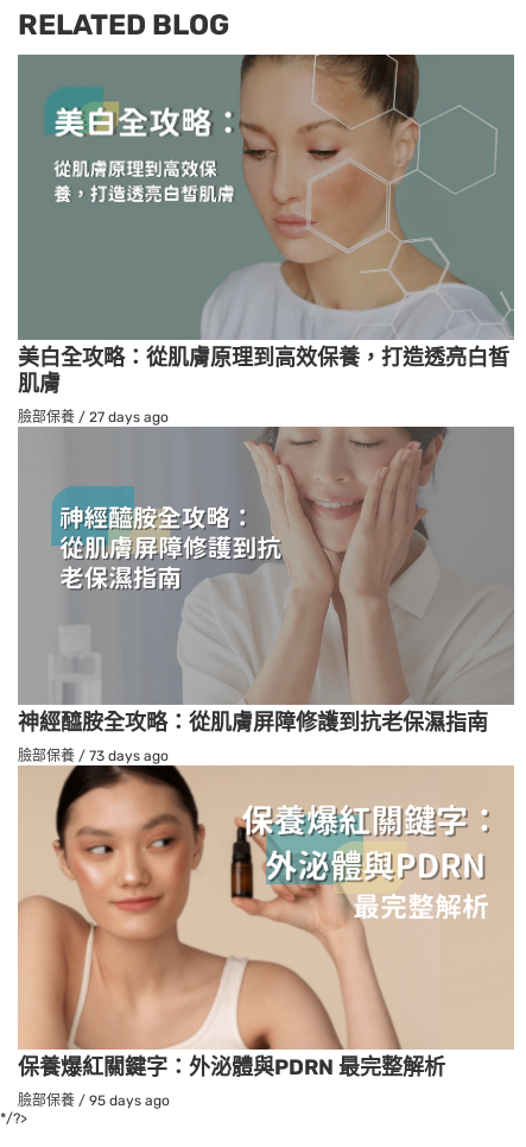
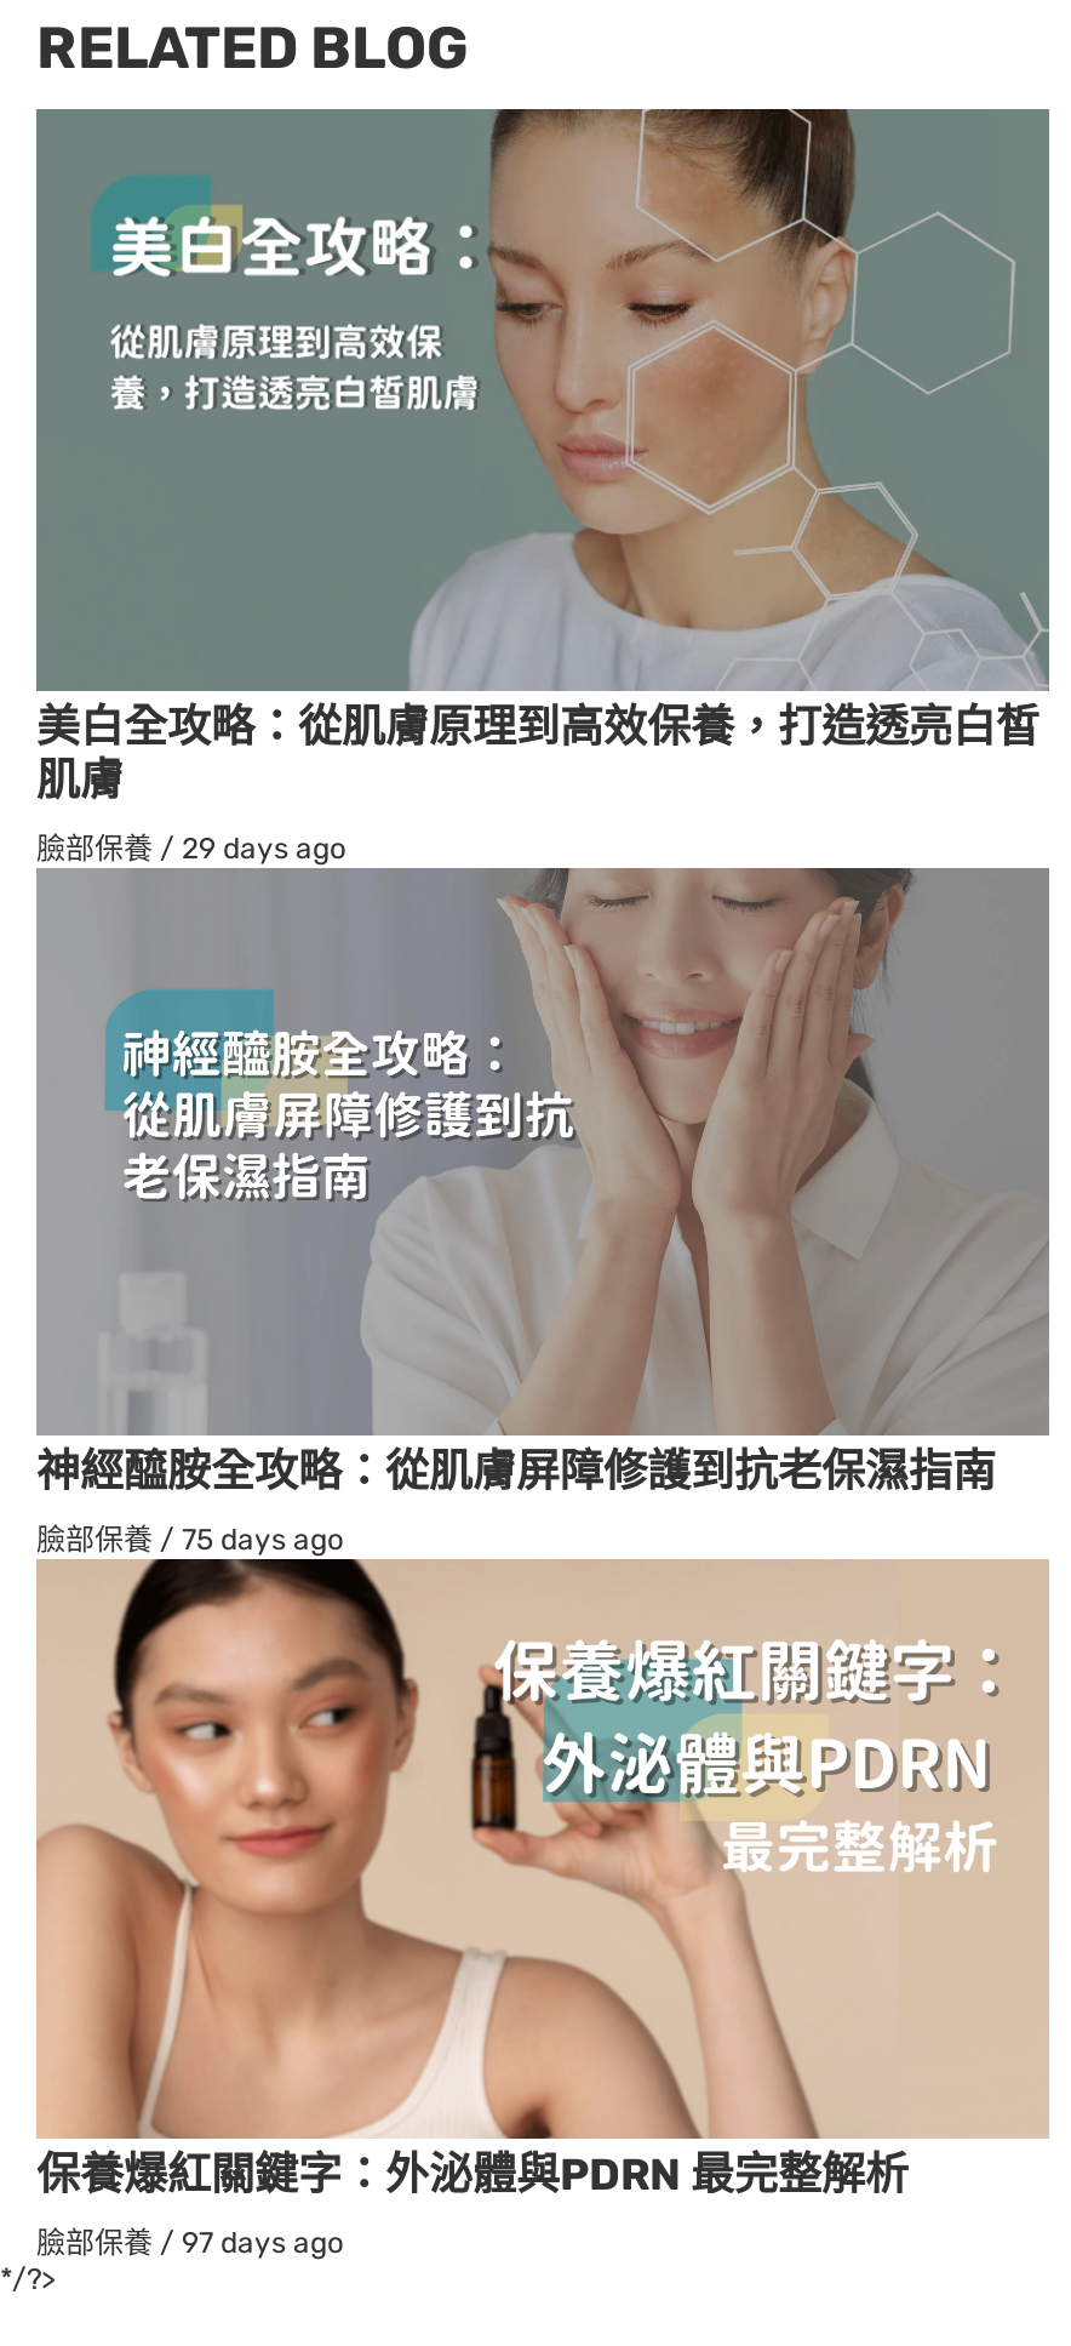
- 臉部保養 / 27 days ago
+ 臉部保養 / 29 days ago

- 臉部保養 / 73 days ago
+ 臉部保養 / 75 days ago

- 臉部保養 / 95 days ago
+ 臉部保養 / 97 days ago
